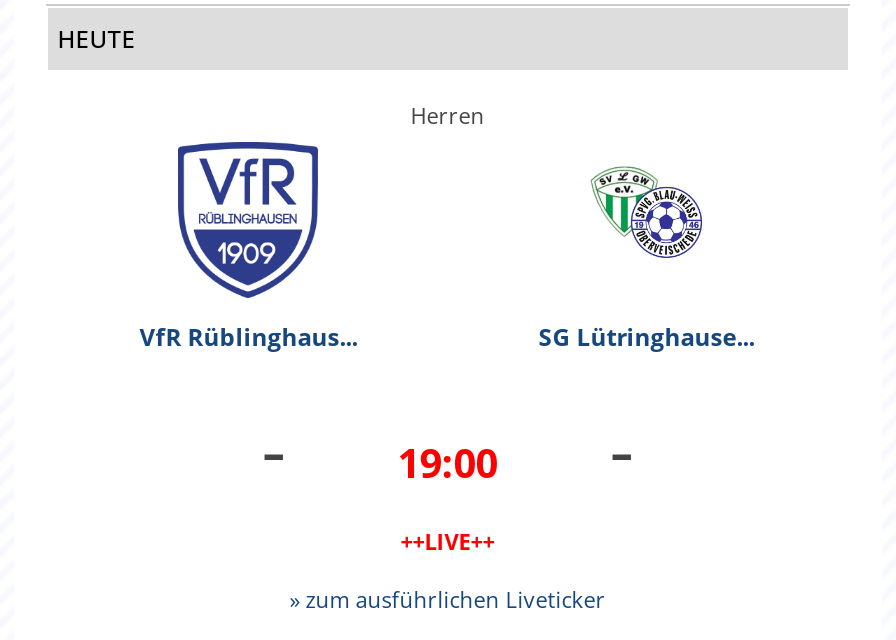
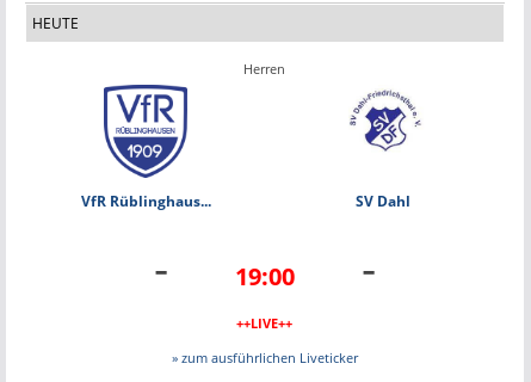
- [image]
- SG Lütringhause...
+ [image]
+ SV Dahl
